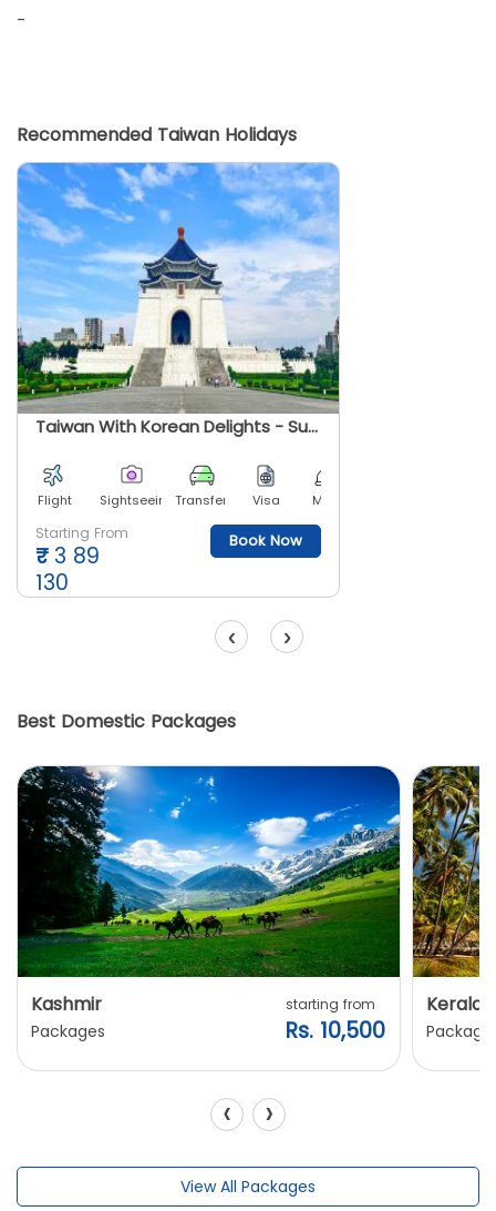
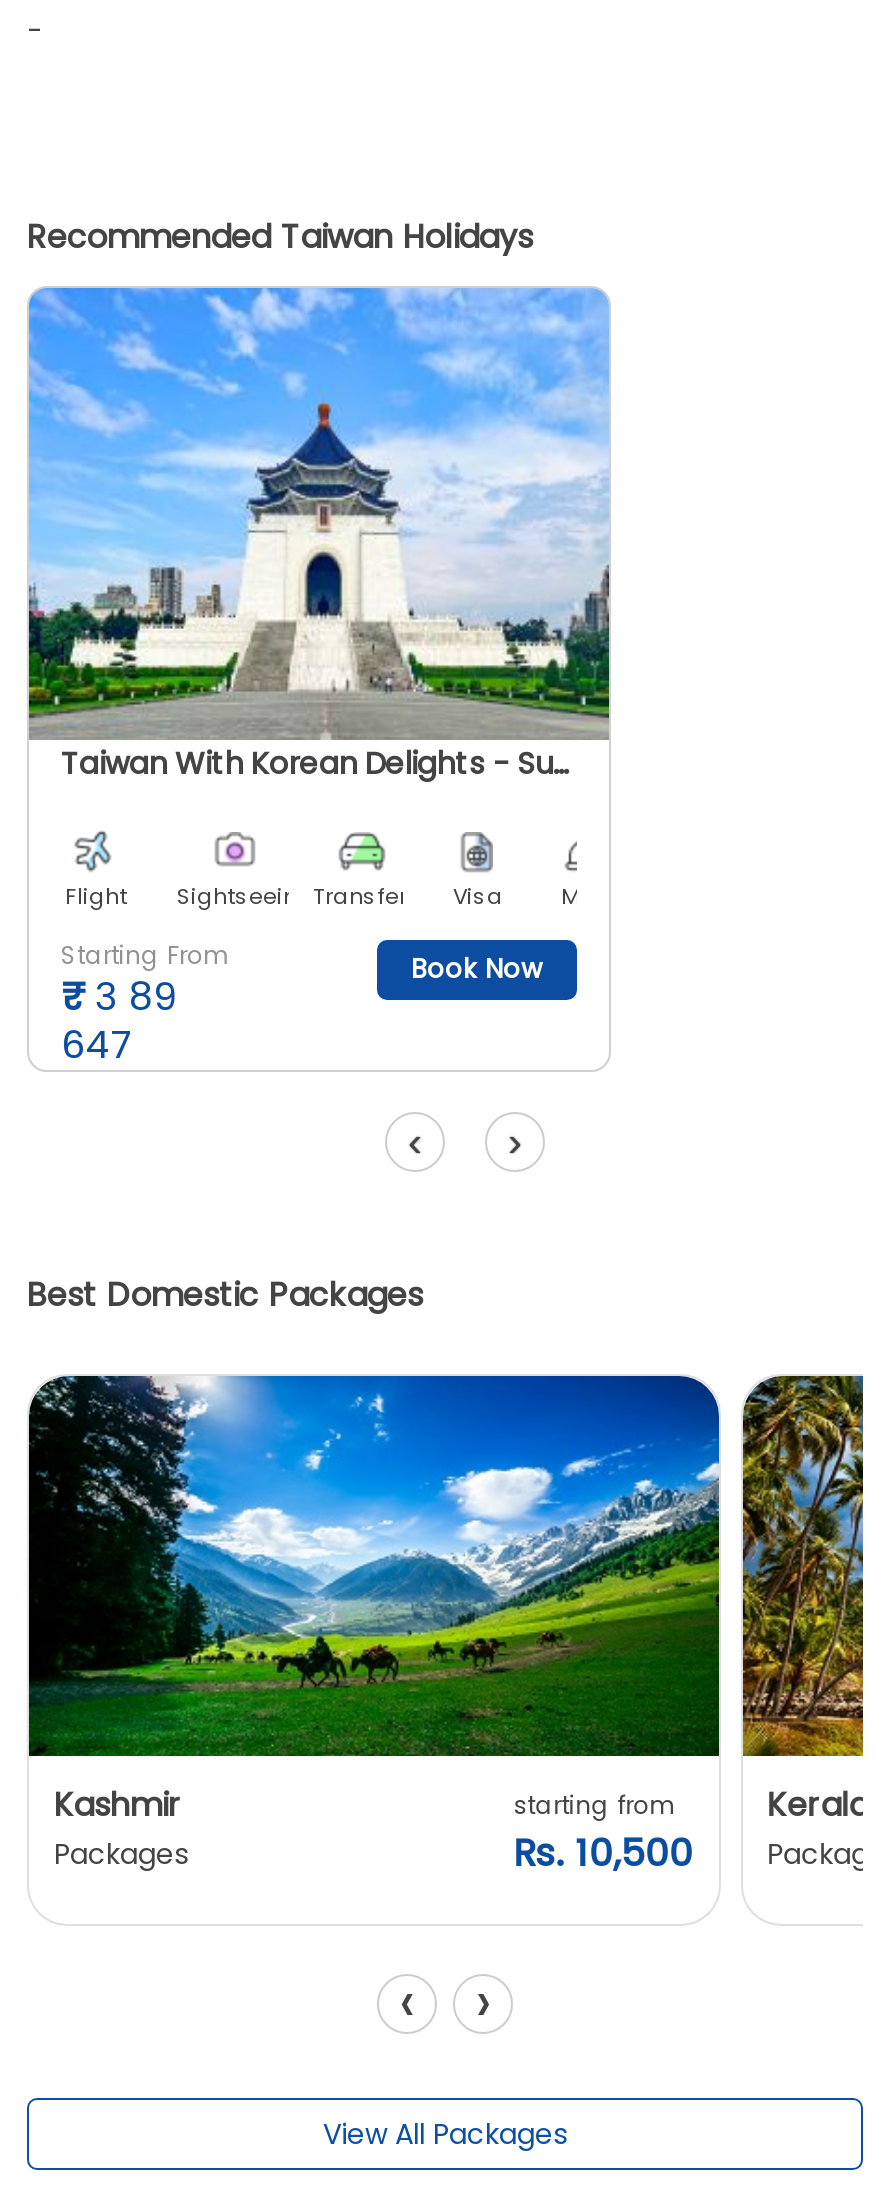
- 130
+ 647
